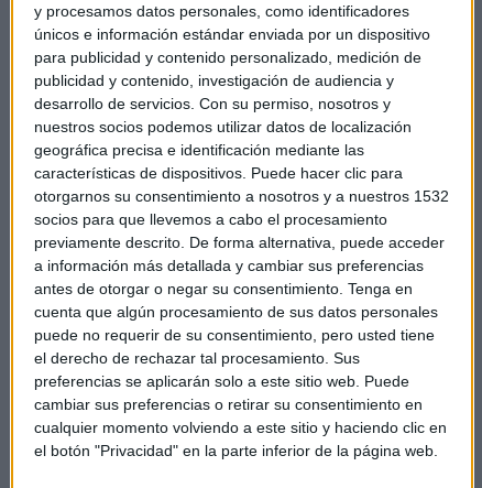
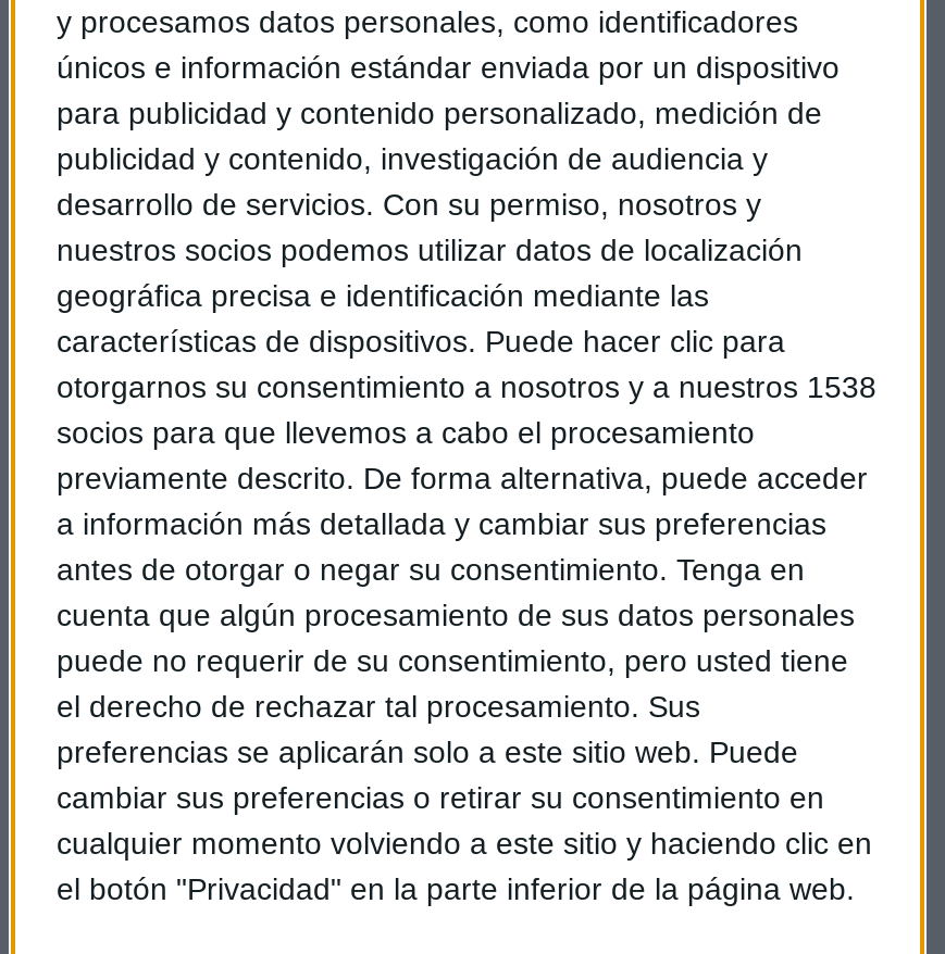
- otorgarnos su consentimiento a nosotros y a nuestros 1532
+ otorgarnos su consentimiento a nosotros y a nuestros 1538
